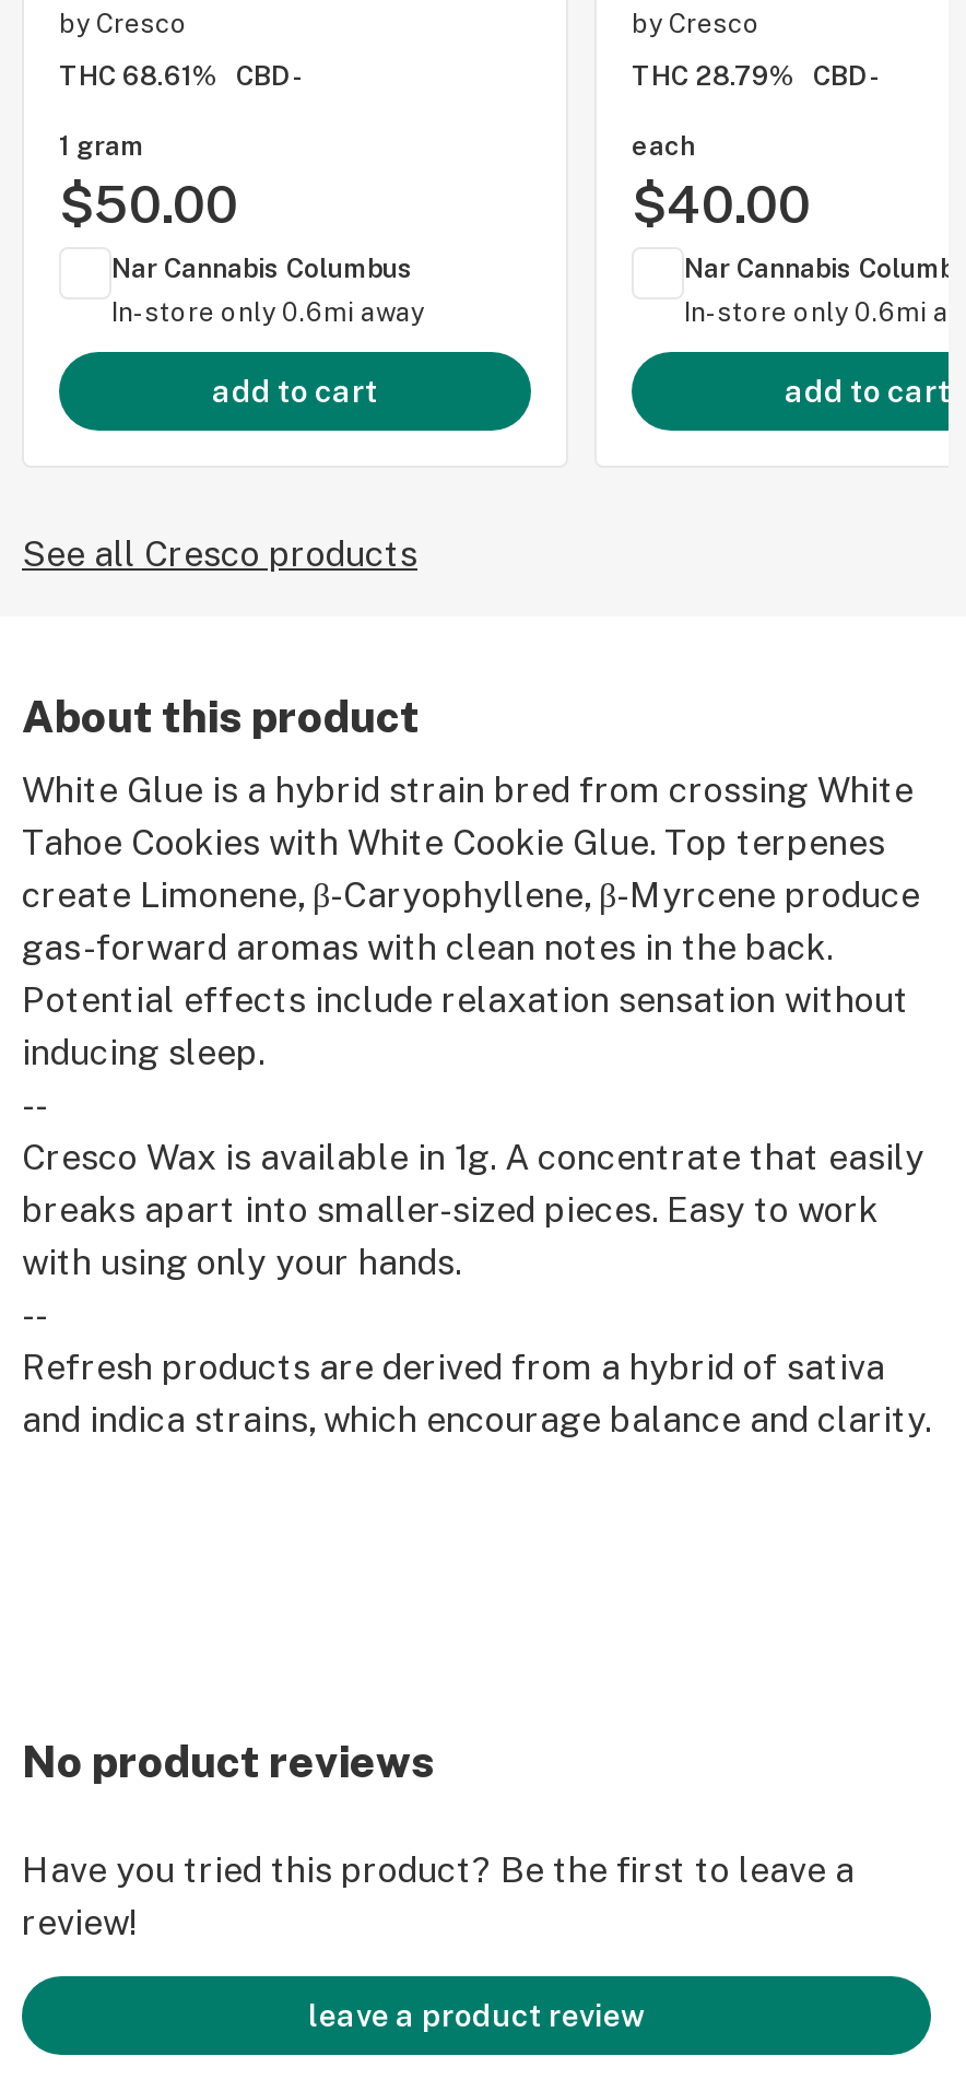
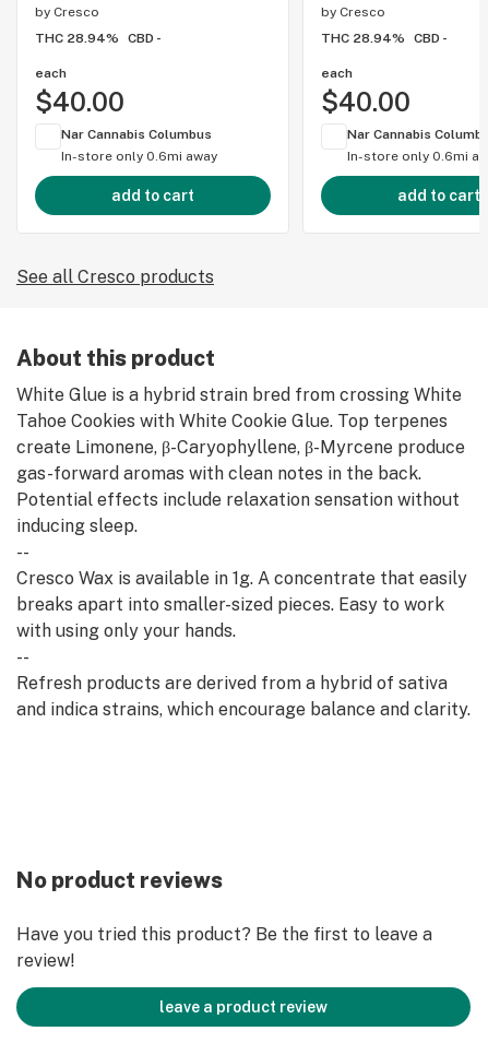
- THC 68.61% CBD -
+ THC 28.94% CBD -

- THC 28.79% CBD -
+ THC 28.94% CBD -

- 1 gram
- $50.00
+ each
+ $40.00
